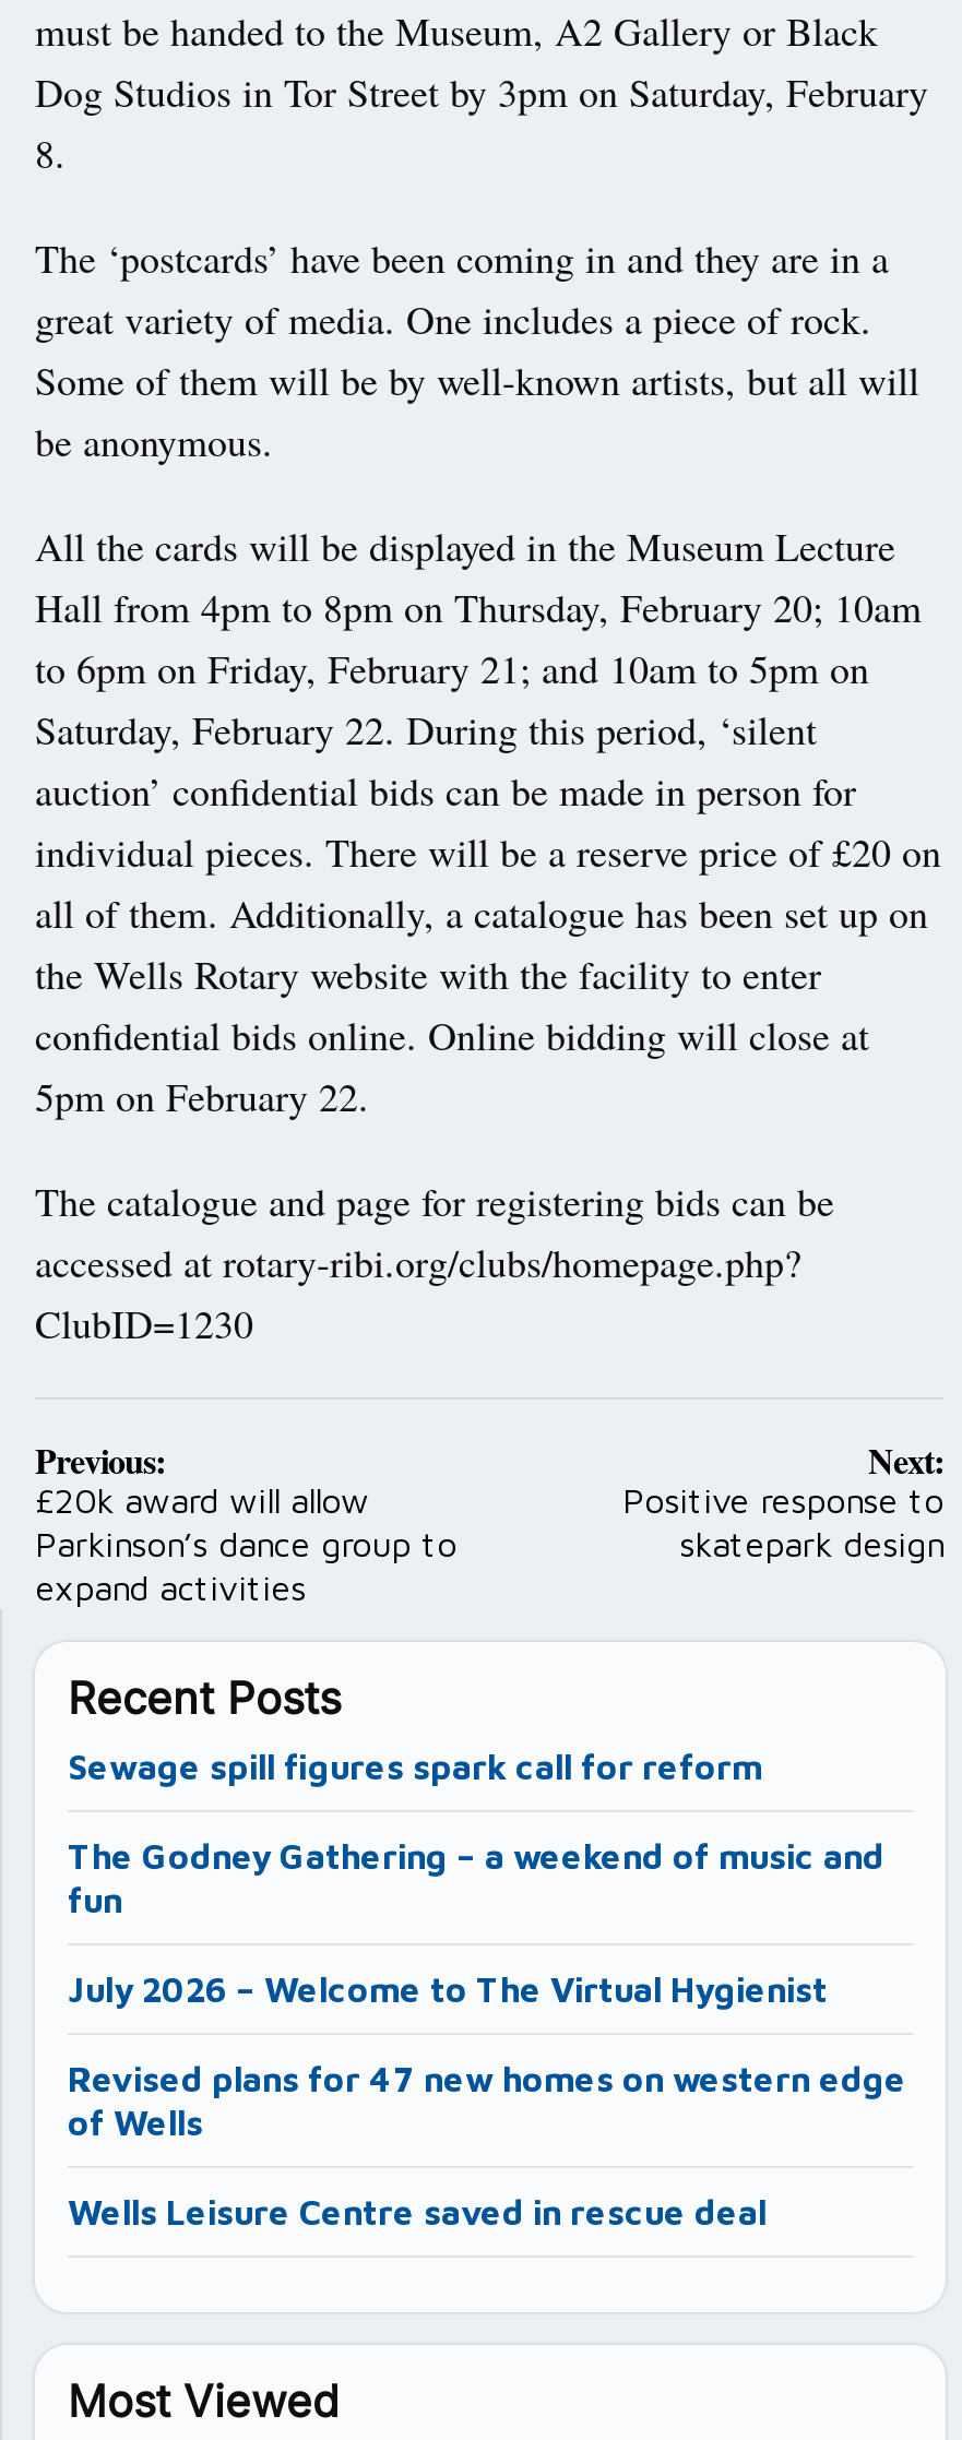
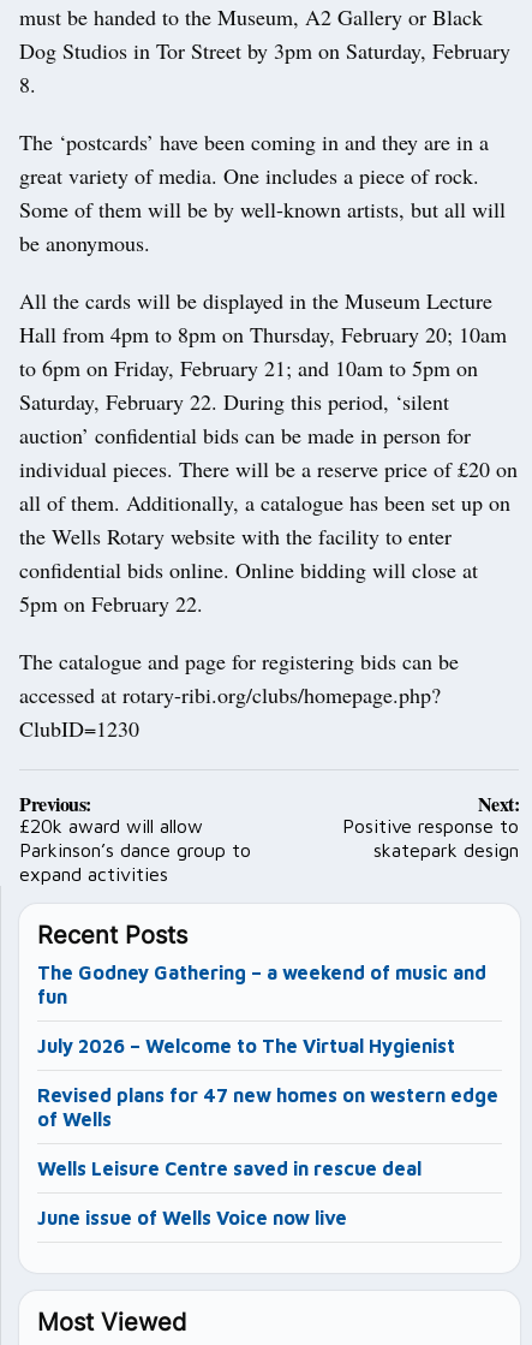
- Sewage spill figures spark call for reform

moved up: The Godney Gathering – a weekend of music and | fun | July 2026 – Welcome to The Virtual Hygienist | Revised plans for 47 new homes on western edge | of Wells | Wells Leisure Centre saved in rescue deal

+ June issue of Wells Voice now live
